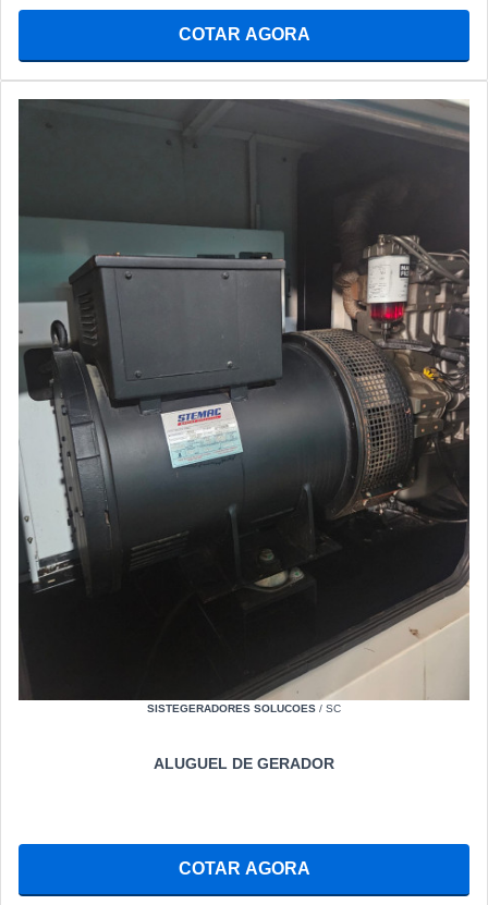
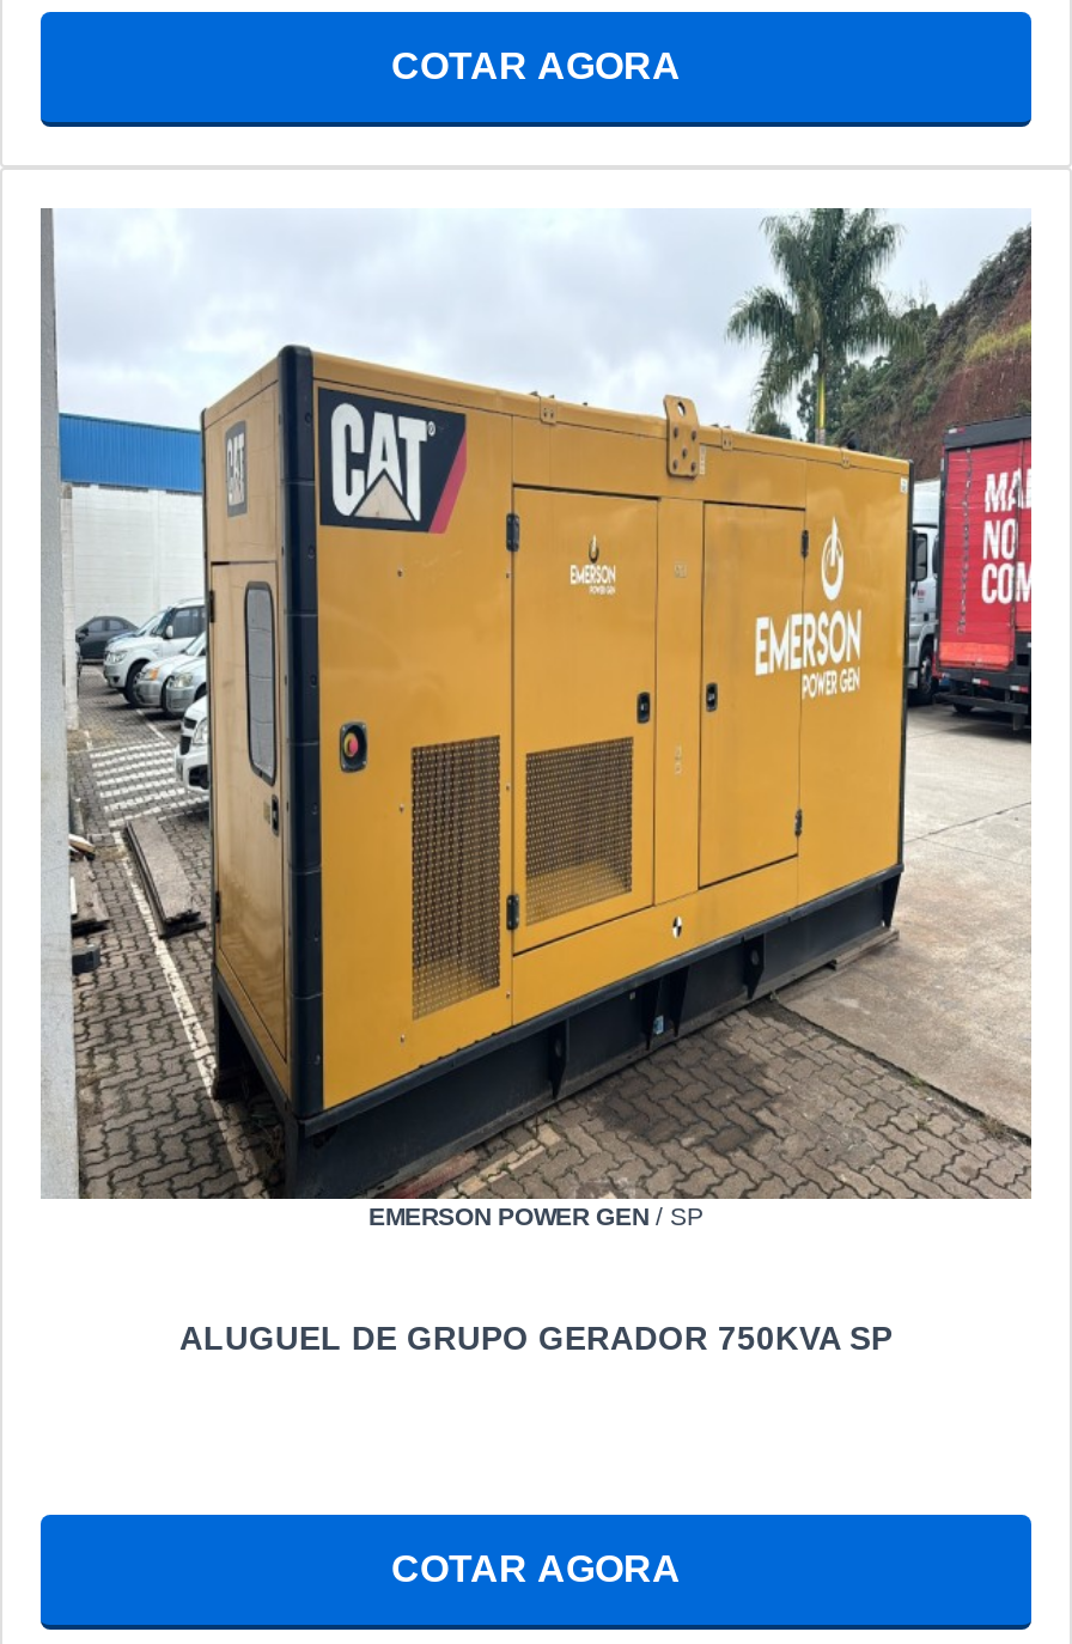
- [image]
- SISTEGERADORES SOLUCOES / SC
+ [image]
+ EMERSON POWER GEN / SP

- ALUGUEL DE GERADOR
+ ALUGUEL DE GRUPO GERADOR 750KVA SP
